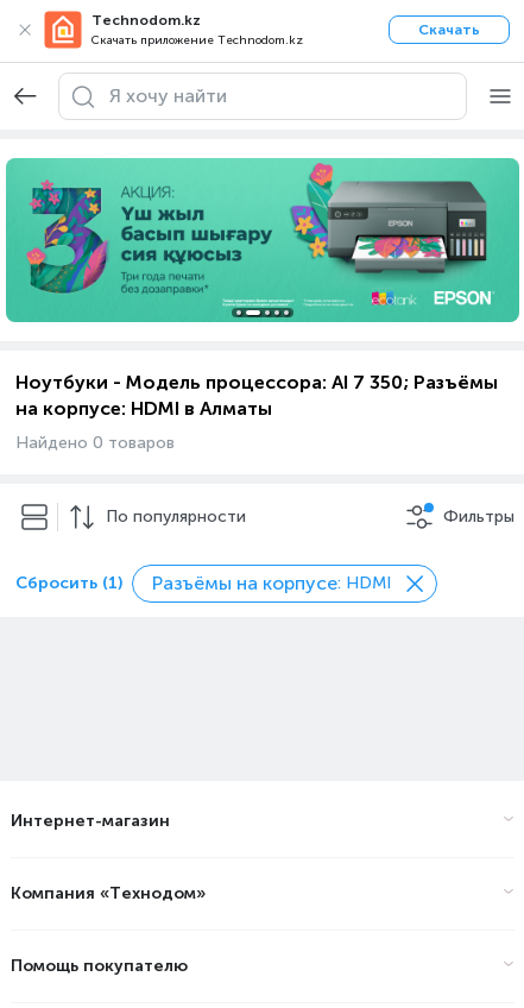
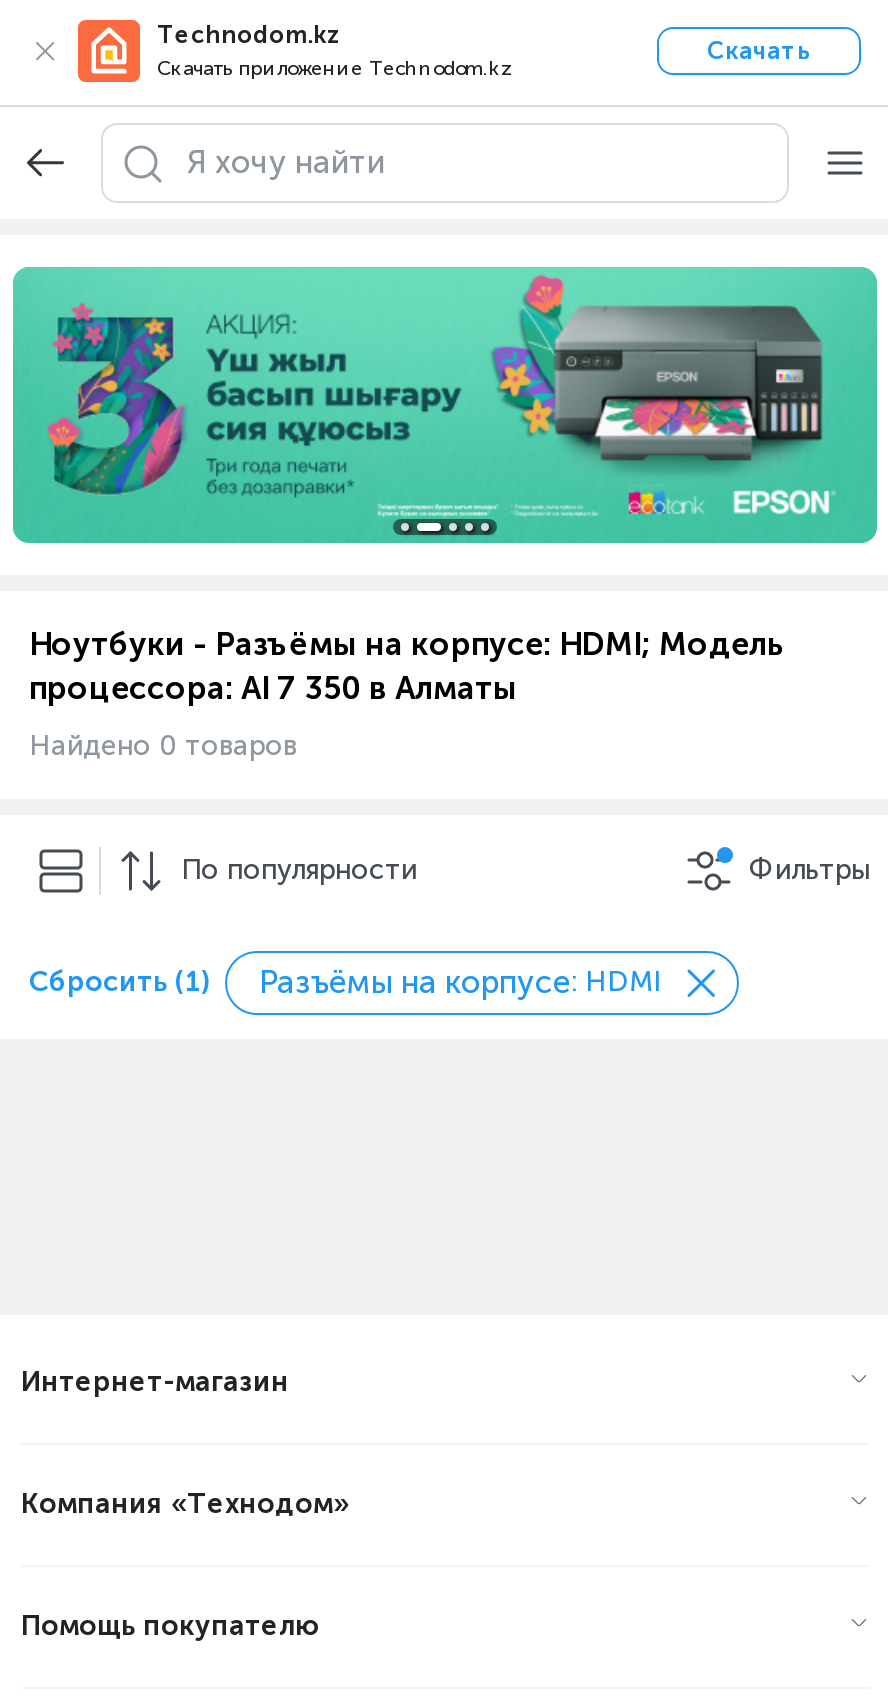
- Ноутбуки - Модель процессора: AI 7 350; Разъёмы
+ Ноутбуки - Разъёмы на корпусе: HDMI; Модель

- на корпусе: HDMI в Алматы
+ процессора: AI 7 350 в Алматы
